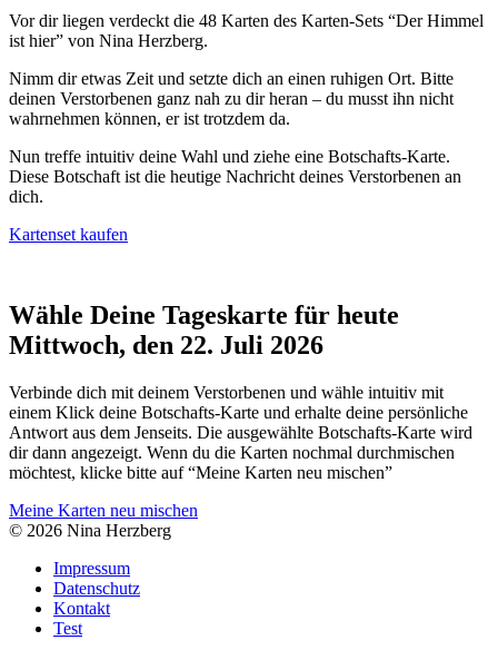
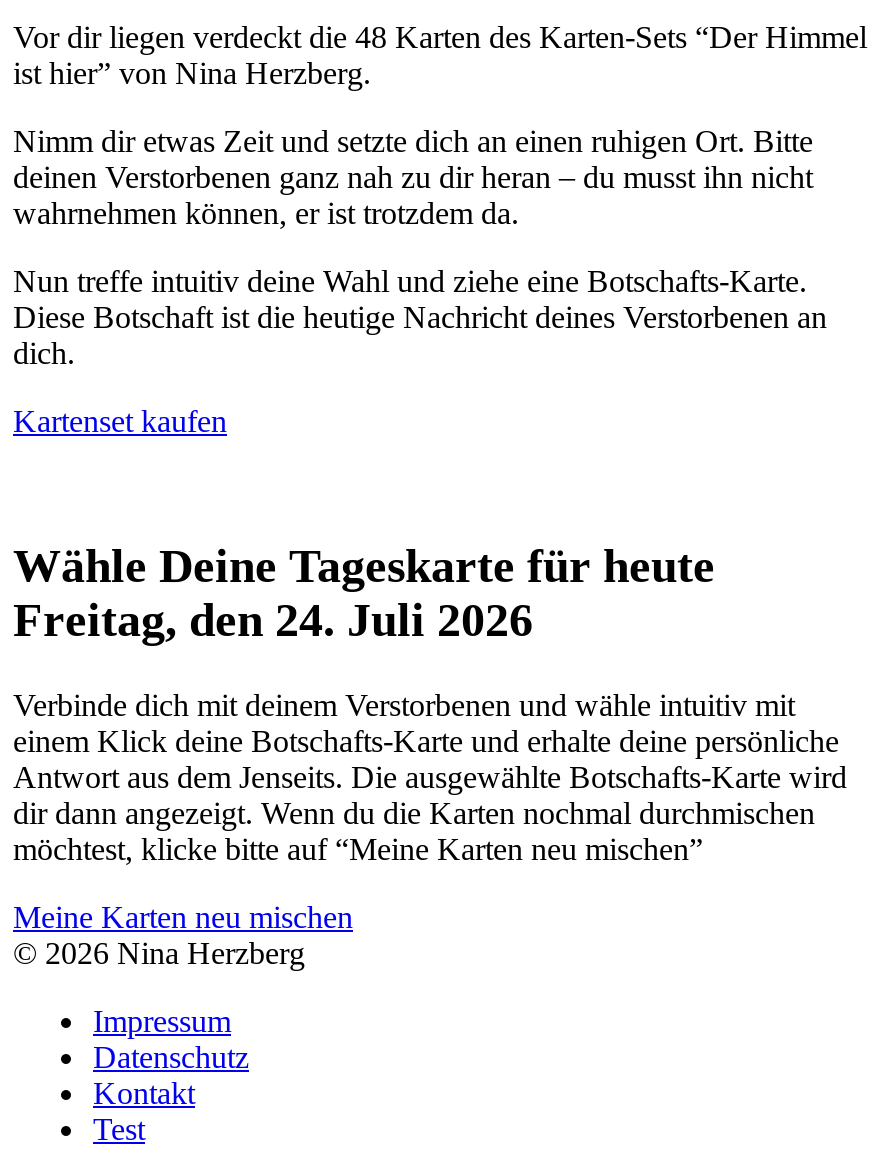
- Mittwoch, den 22. Juli 2026
+ Freitag, den 24. Juli 2026
